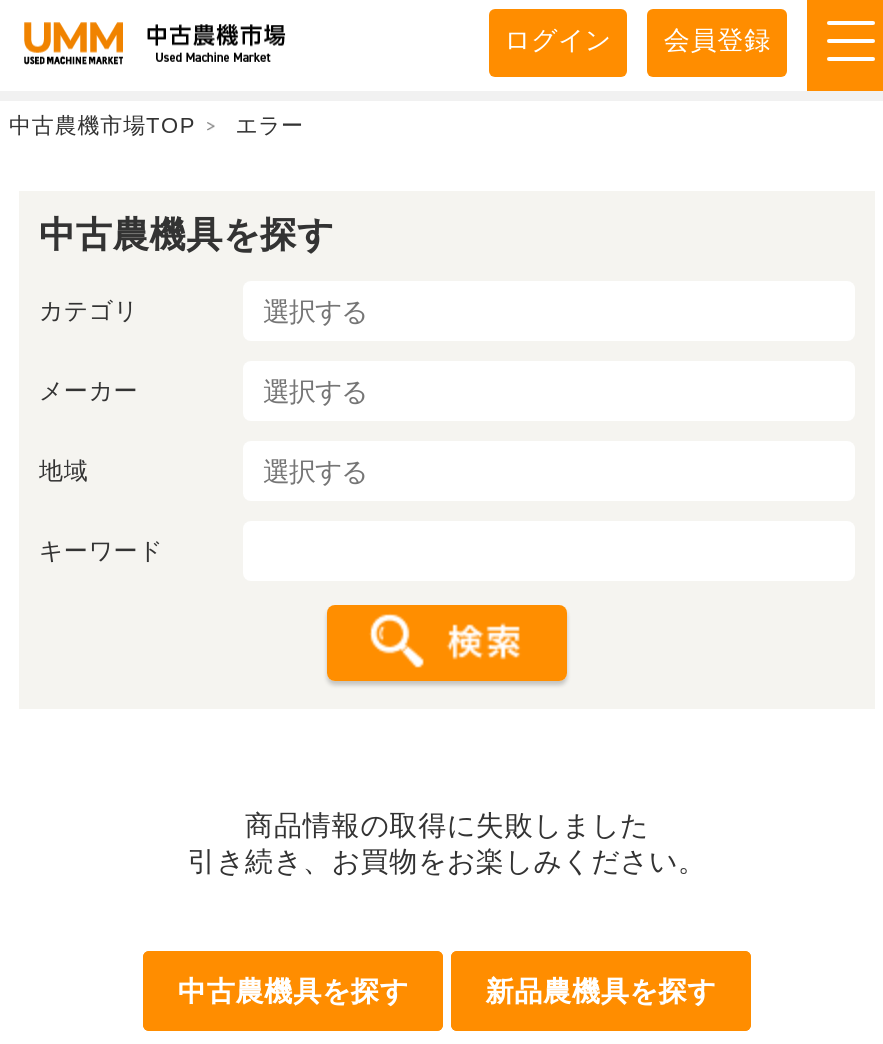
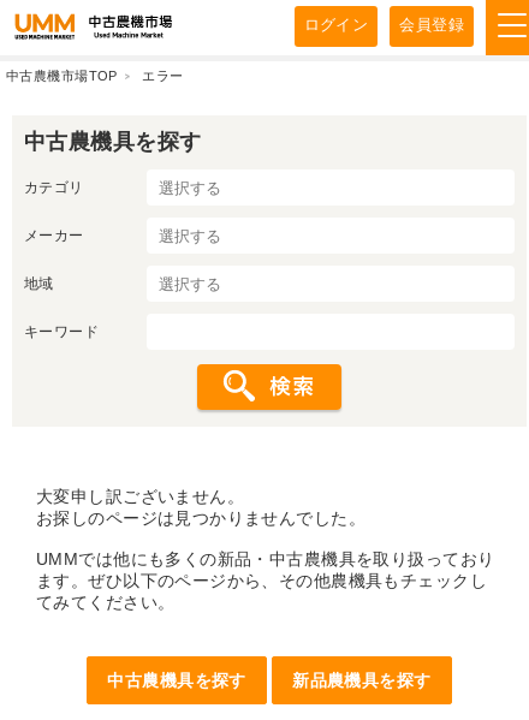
- 商品情報の取得に失敗しました
- 引き続き、お買物をお楽しみください。
+ 大変申し訳ございません。
+ お探しのページは見つかりませんでした。
+ UMMでは他にも多くの新品・中古農機具を取り扱っており
+ ます。ぜひ以下のページから、その他農機具もチェックし
+ てみてください。
